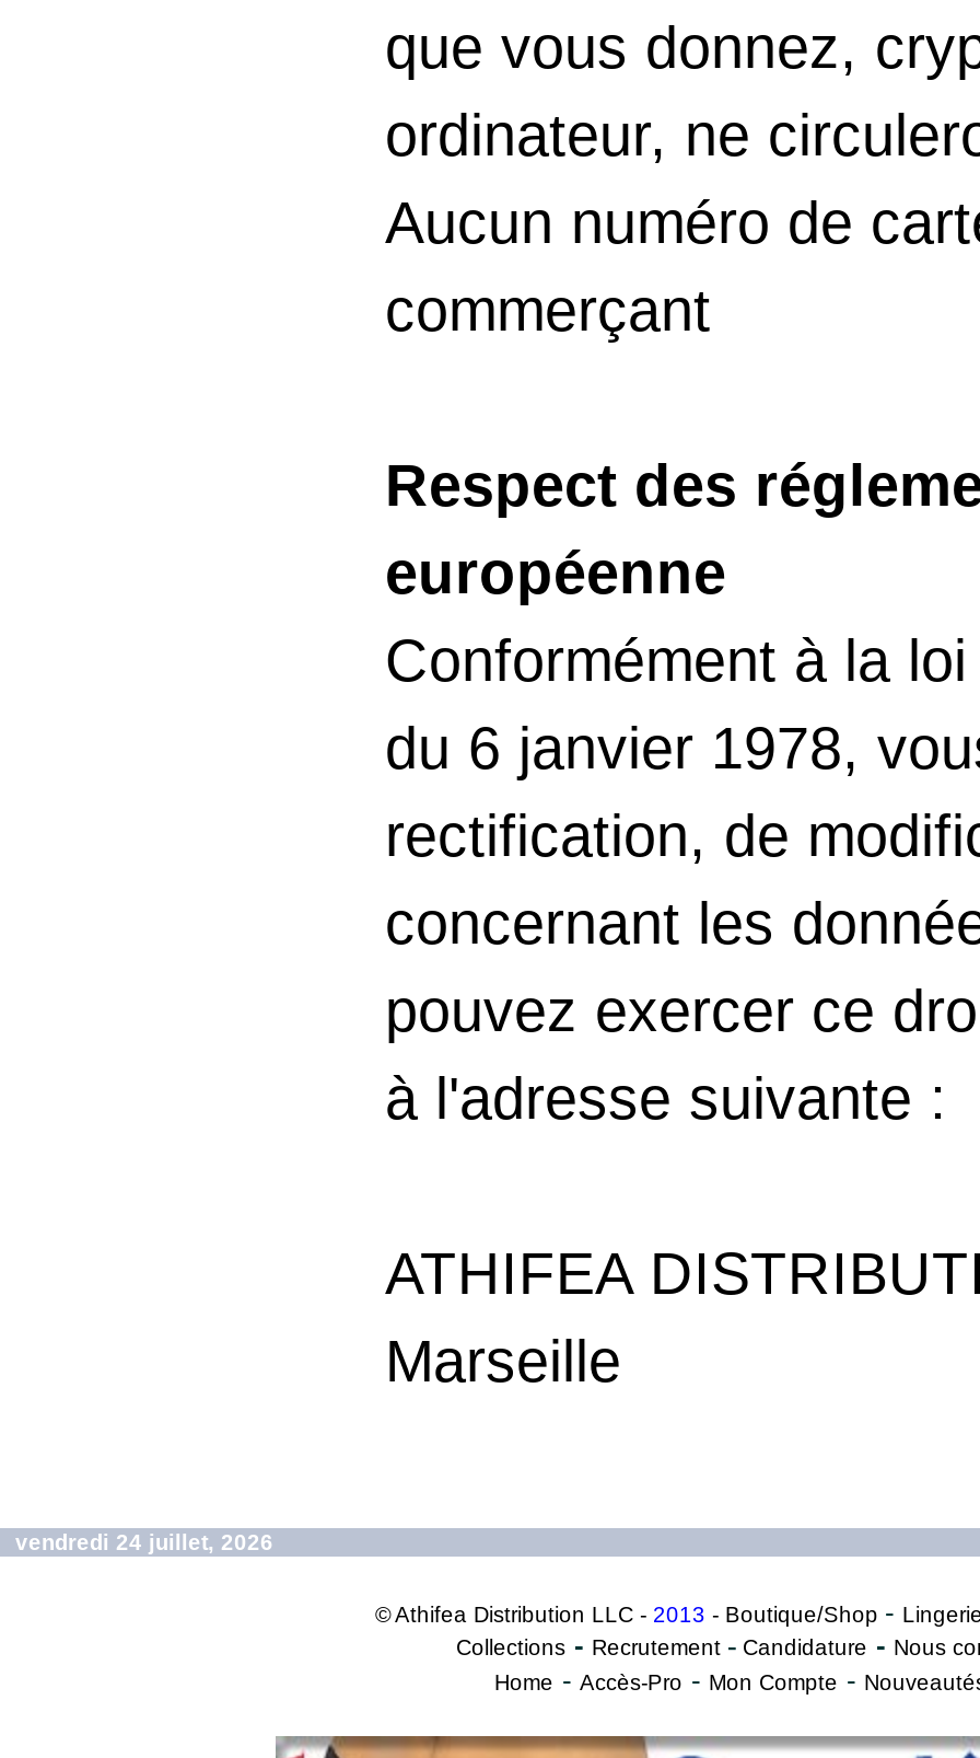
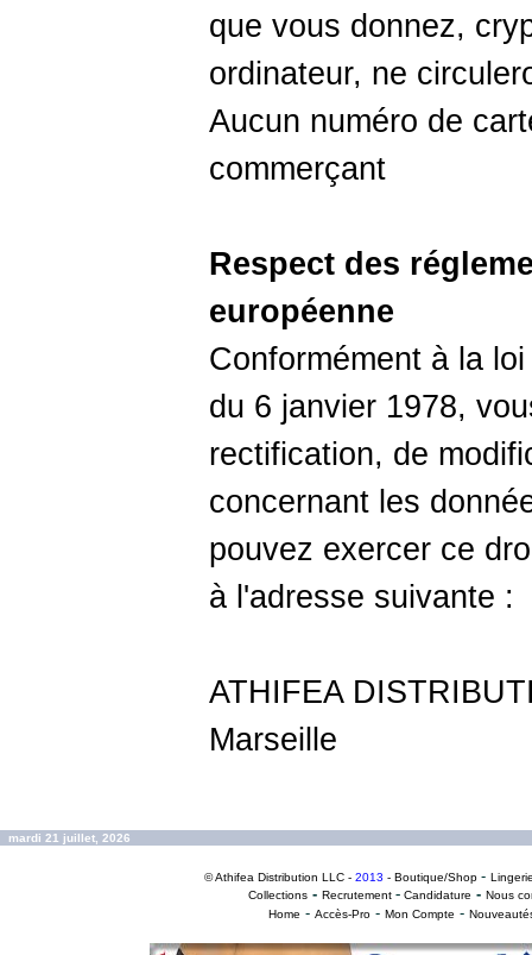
- vendredi 24 juillet, 2026
+ mardi 21 juillet, 2026
